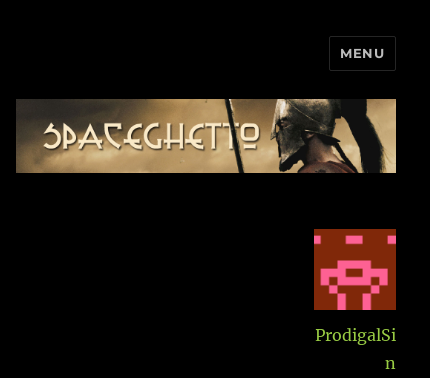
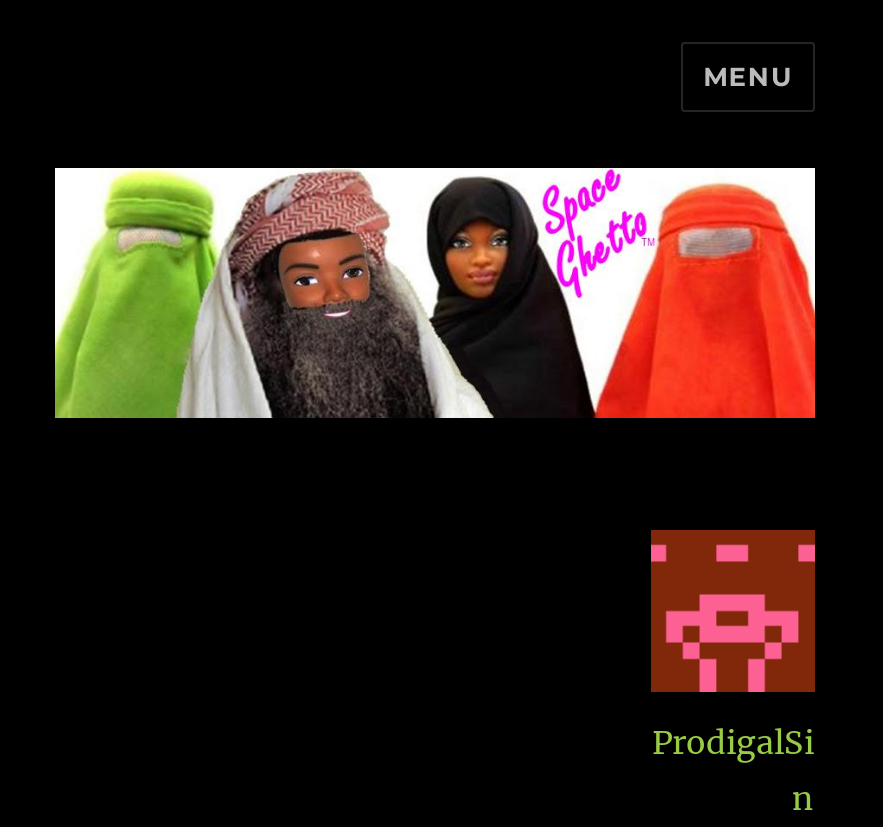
- [image]
+ [image]
